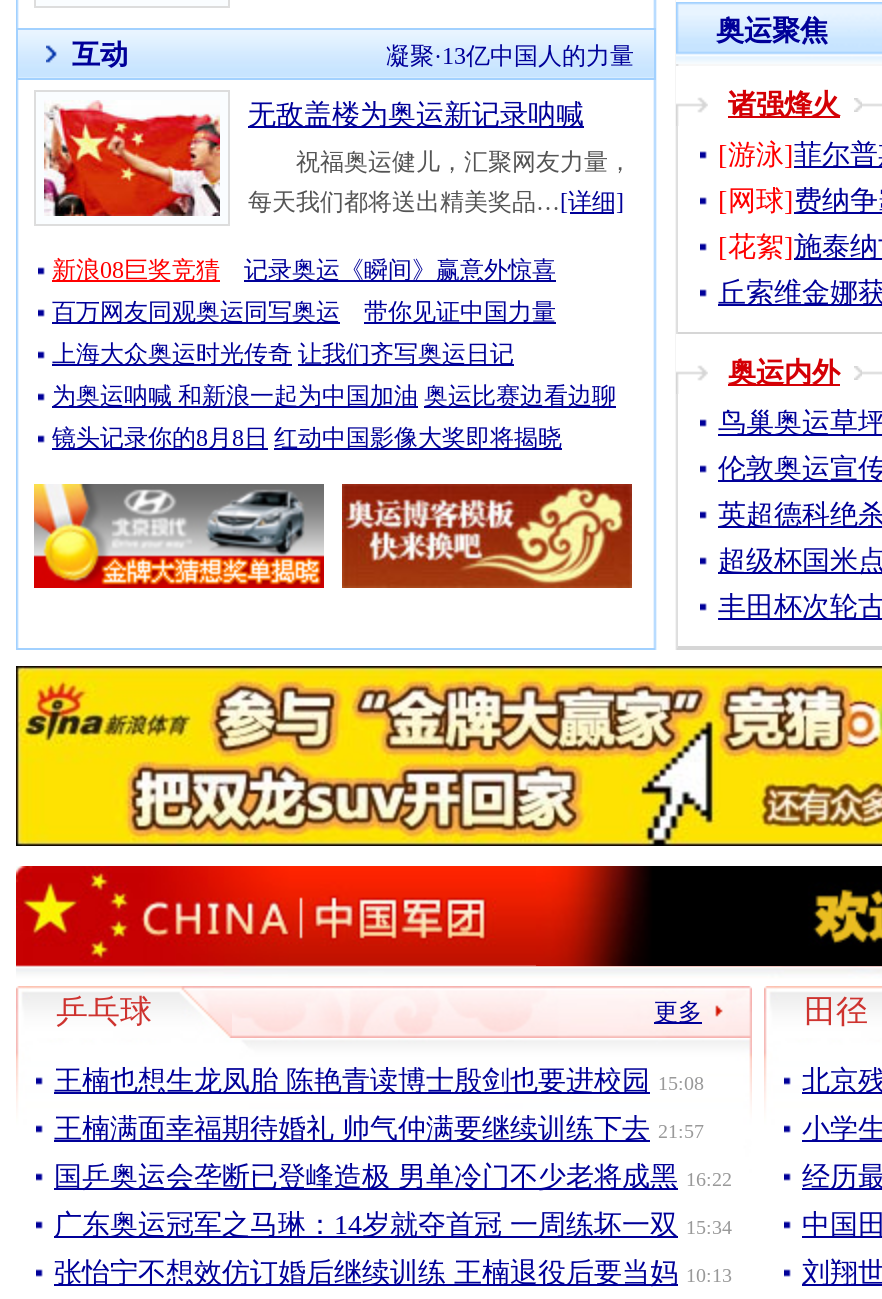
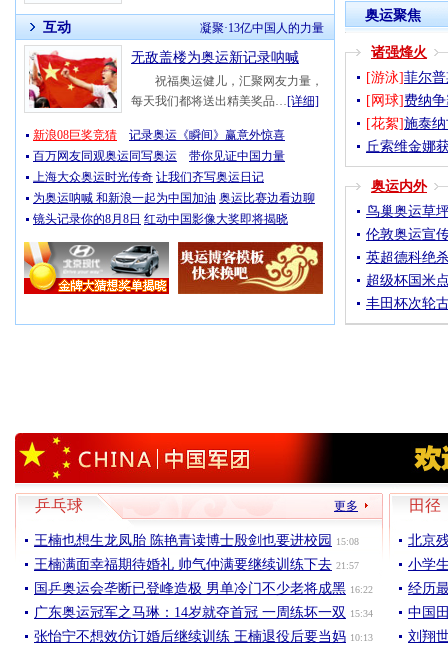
- [image]
